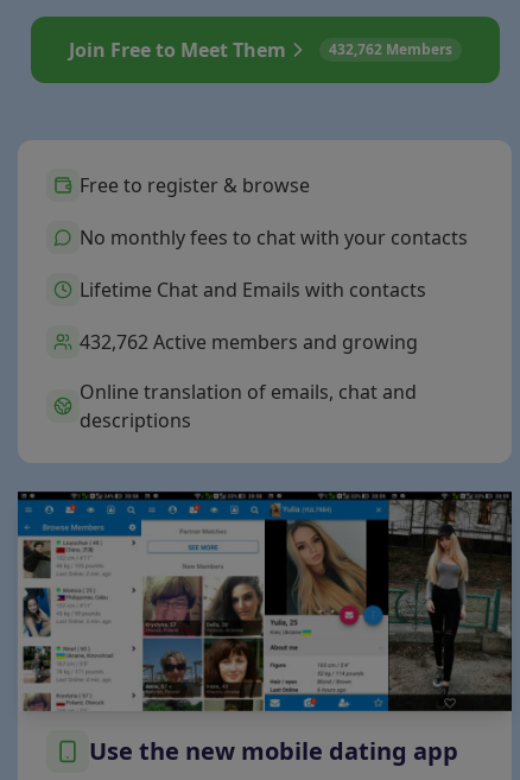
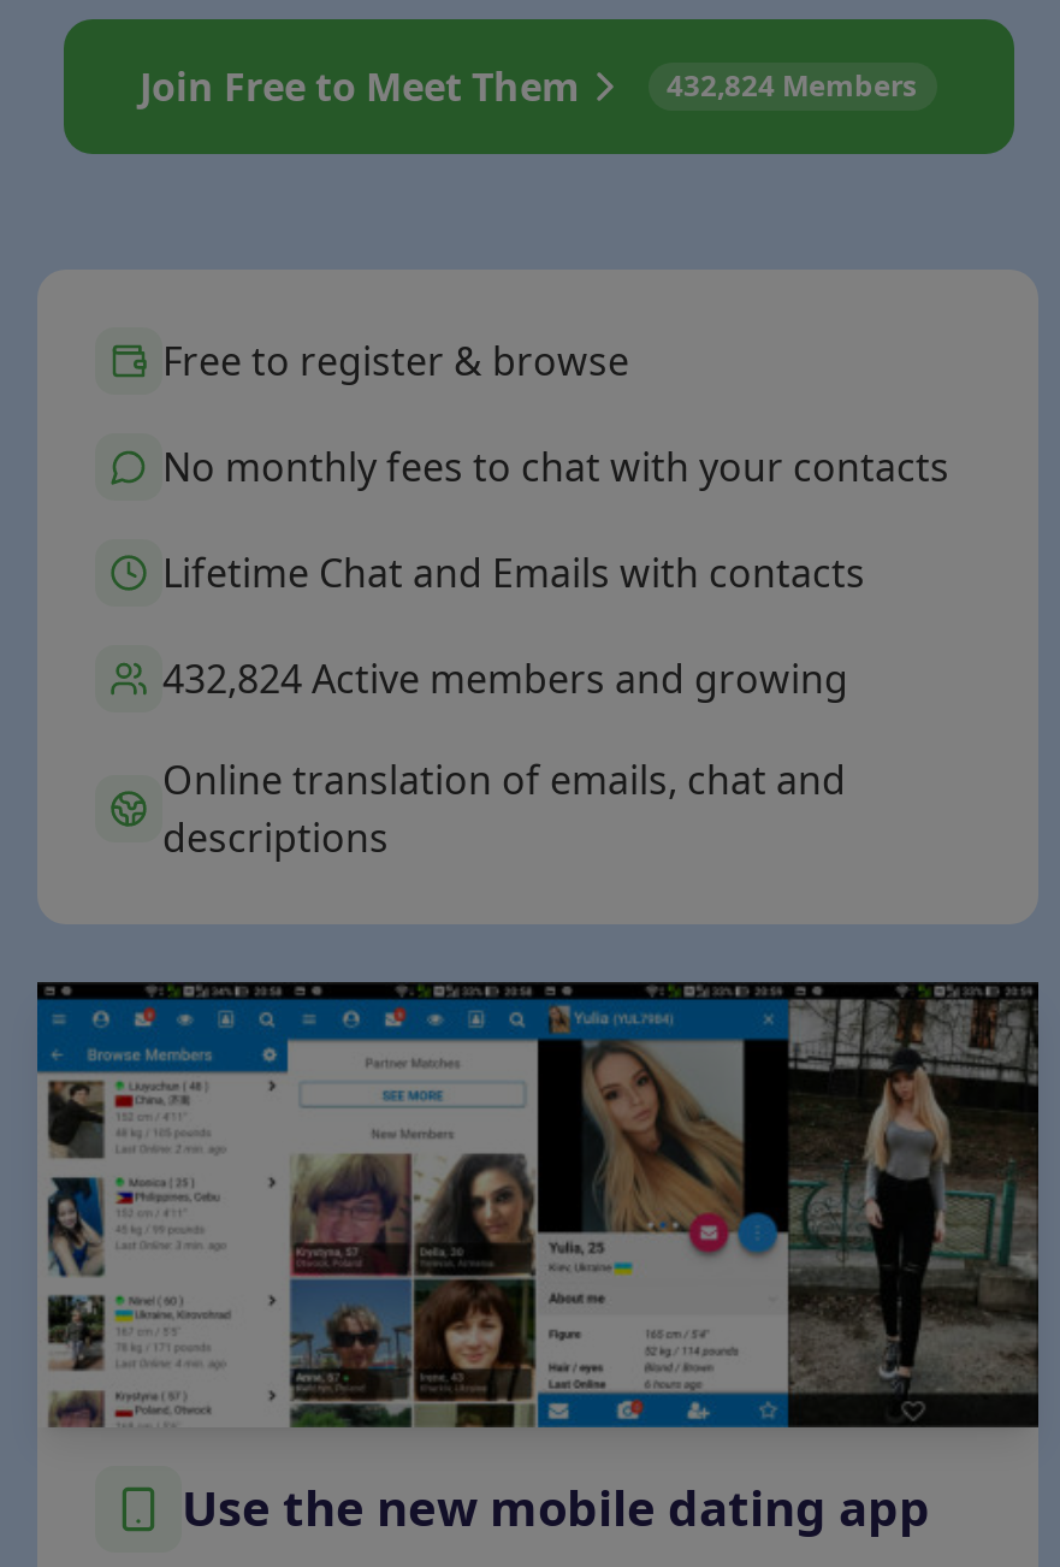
- 432,762 Members
+ 432,824 Members

- 432,762 Active members and growing
+ 432,824 Active members and growing
